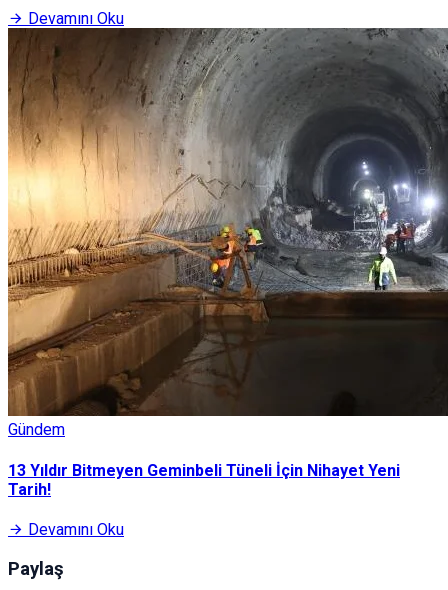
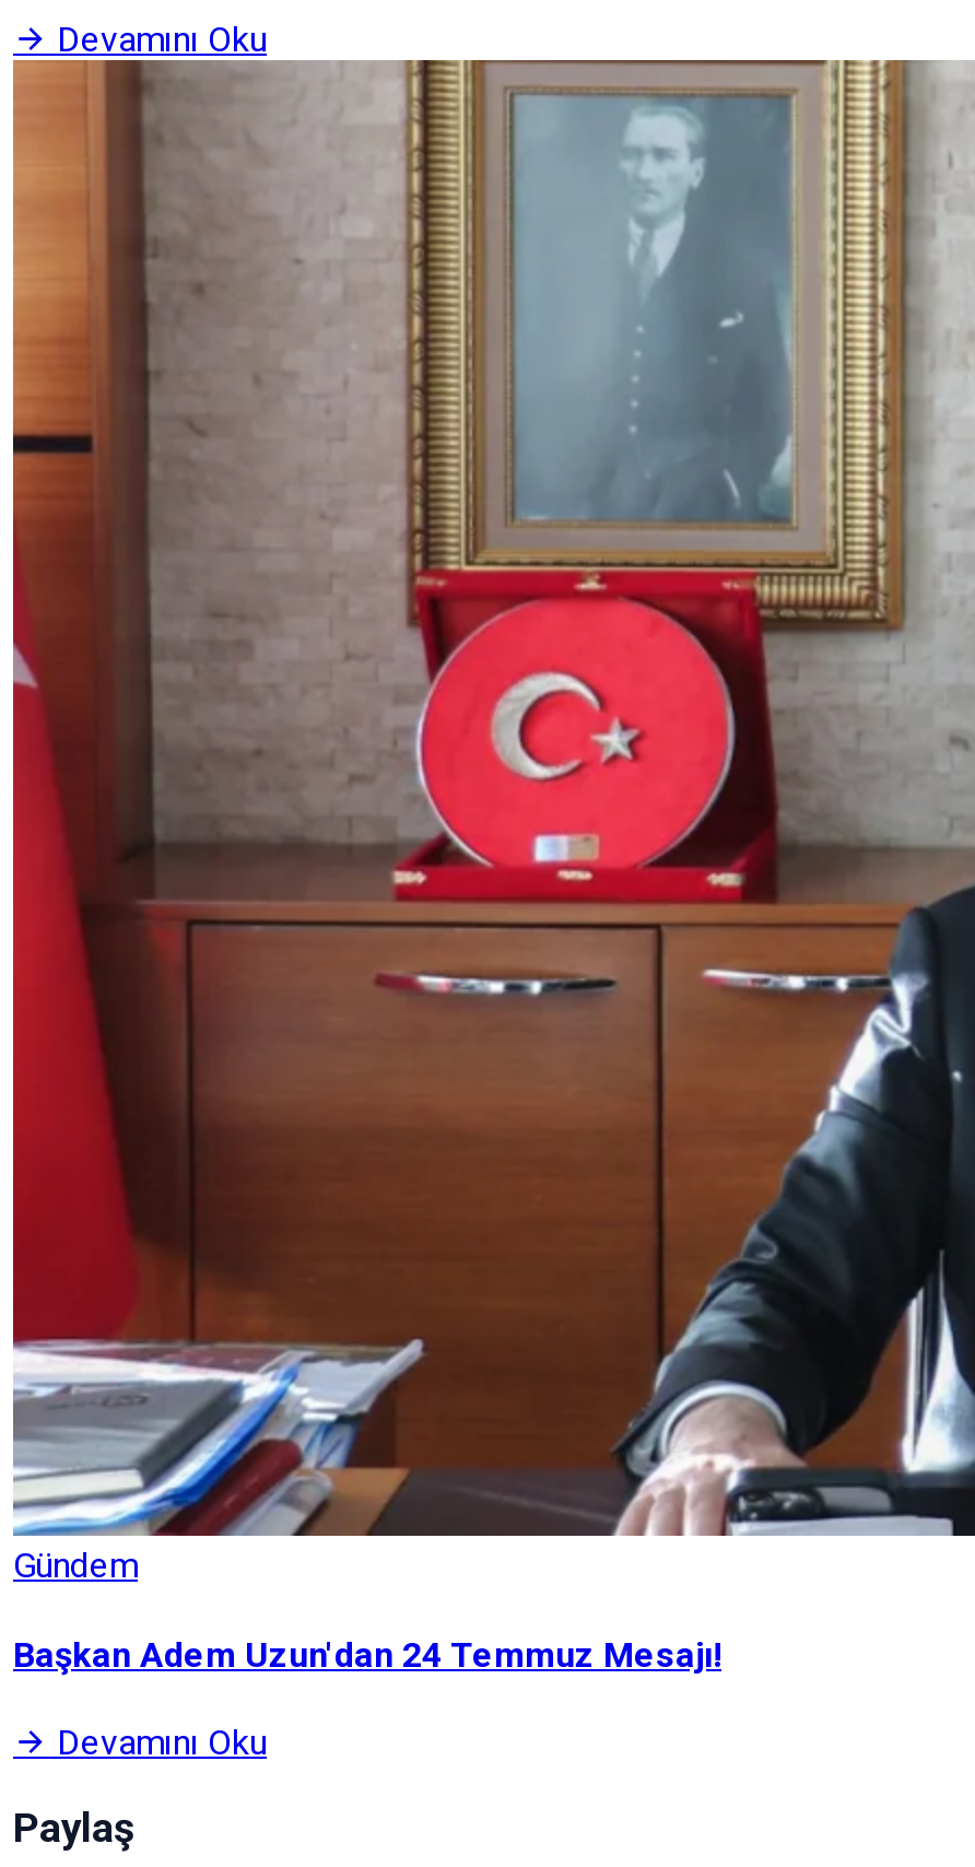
- [image]
+ [image]

moved down: Gündem

- 13 Yıldır Bitmeyen Geminbeli Tüneli İçin Nihayet Yeni
- Tarih!
+ Başkan Adem Uzun'dan 24 Temmuz Mesajı!
